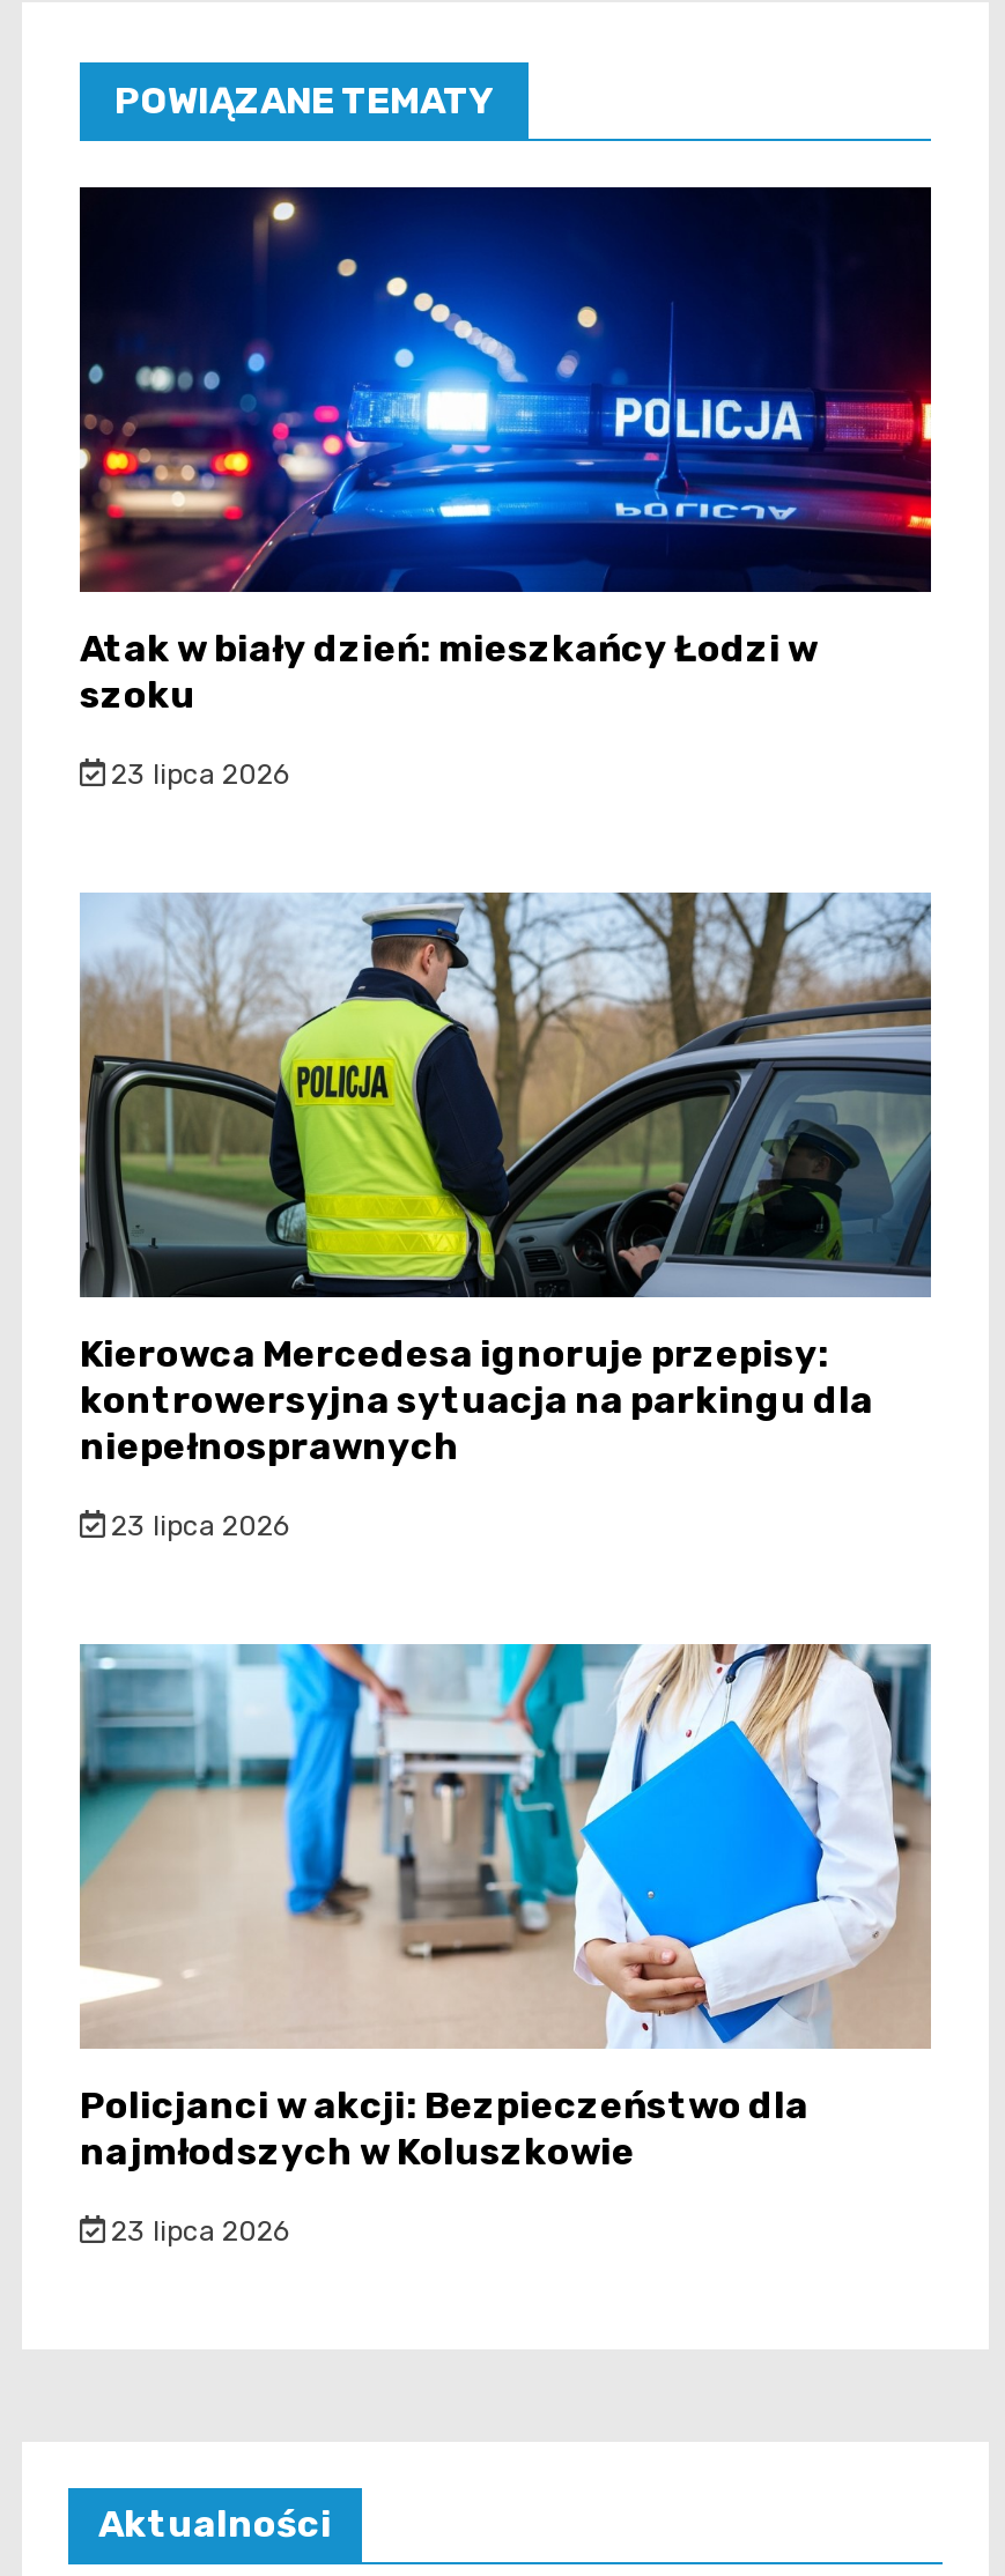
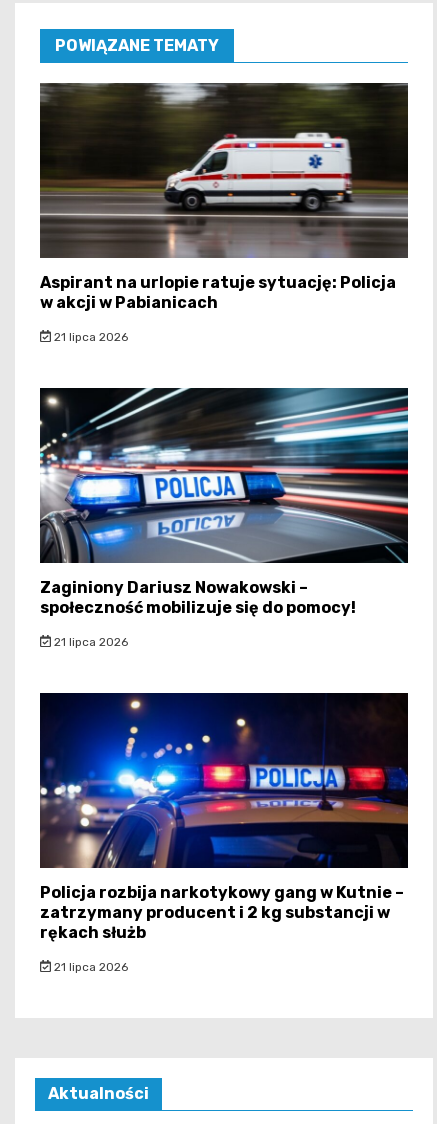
- [image]
- Atak w biały dzień: mieszkańcy Łodzi w
- szoku
+ [image]
+ Aspirant na urlopie ratuje sytuację: Policja
+ w akcji w Pabianicach

- 23 lipca 2026
+ 21 lipca 2026

- [image]
- Kierowca Mercedesa ignoruje przepisy:
- kontrowersyjna sytuacja na parkingu dla
- niepełnosprawnych
+ [image]
+ Zaginiony Dariusz Nowakowski –
+ społeczność mobilizuje się do pomocy!

- 23 lipca 2026
+ 21 lipca 2026

- [image]
- Policjanci w akcji: Bezpieczeństwo dla
- najmłodszych w Koluszkowie
+ [image]
+ Policja rozbija narkotykowy gang w Kutnie –
+ zatrzymany producent i 2 kg substancji w
+ rękach służb

- 23 lipca 2026
+ 21 lipca 2026
